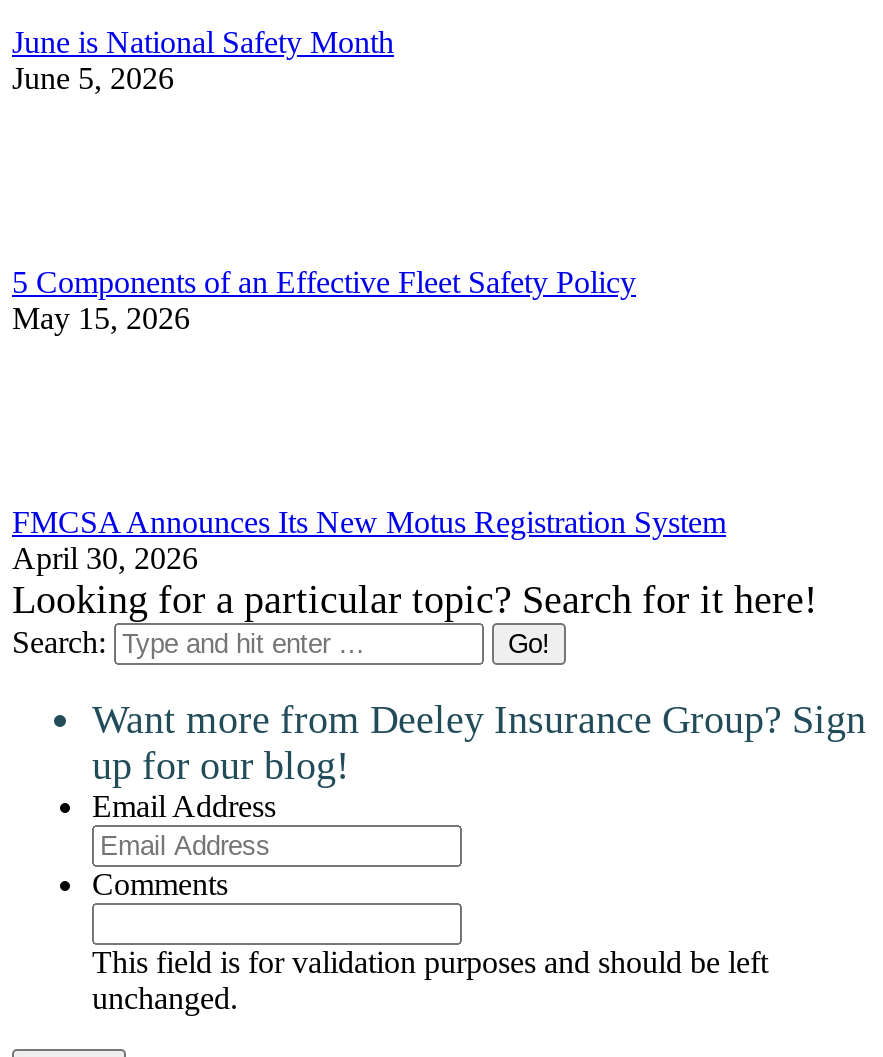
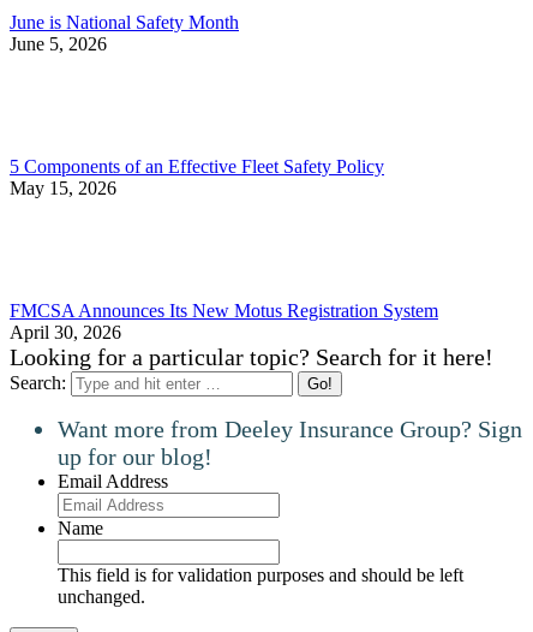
- Comments
+ Name
